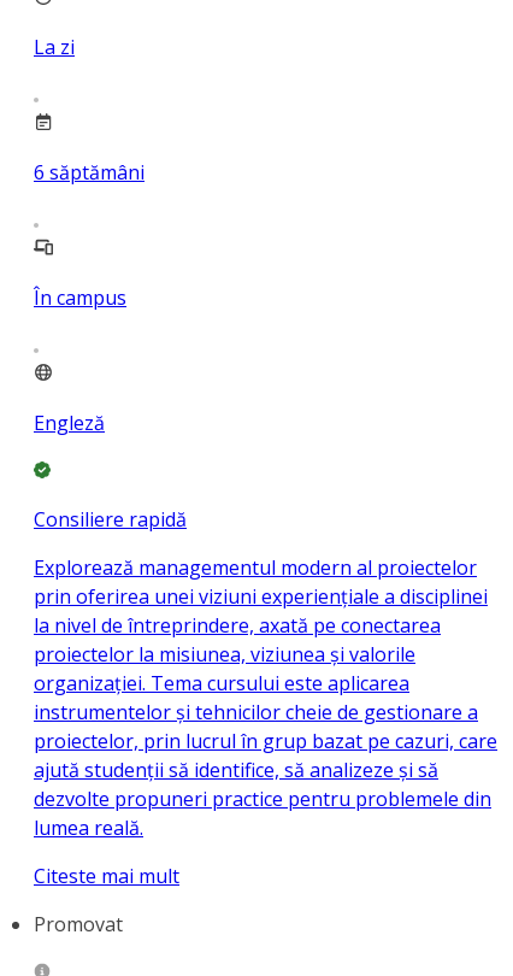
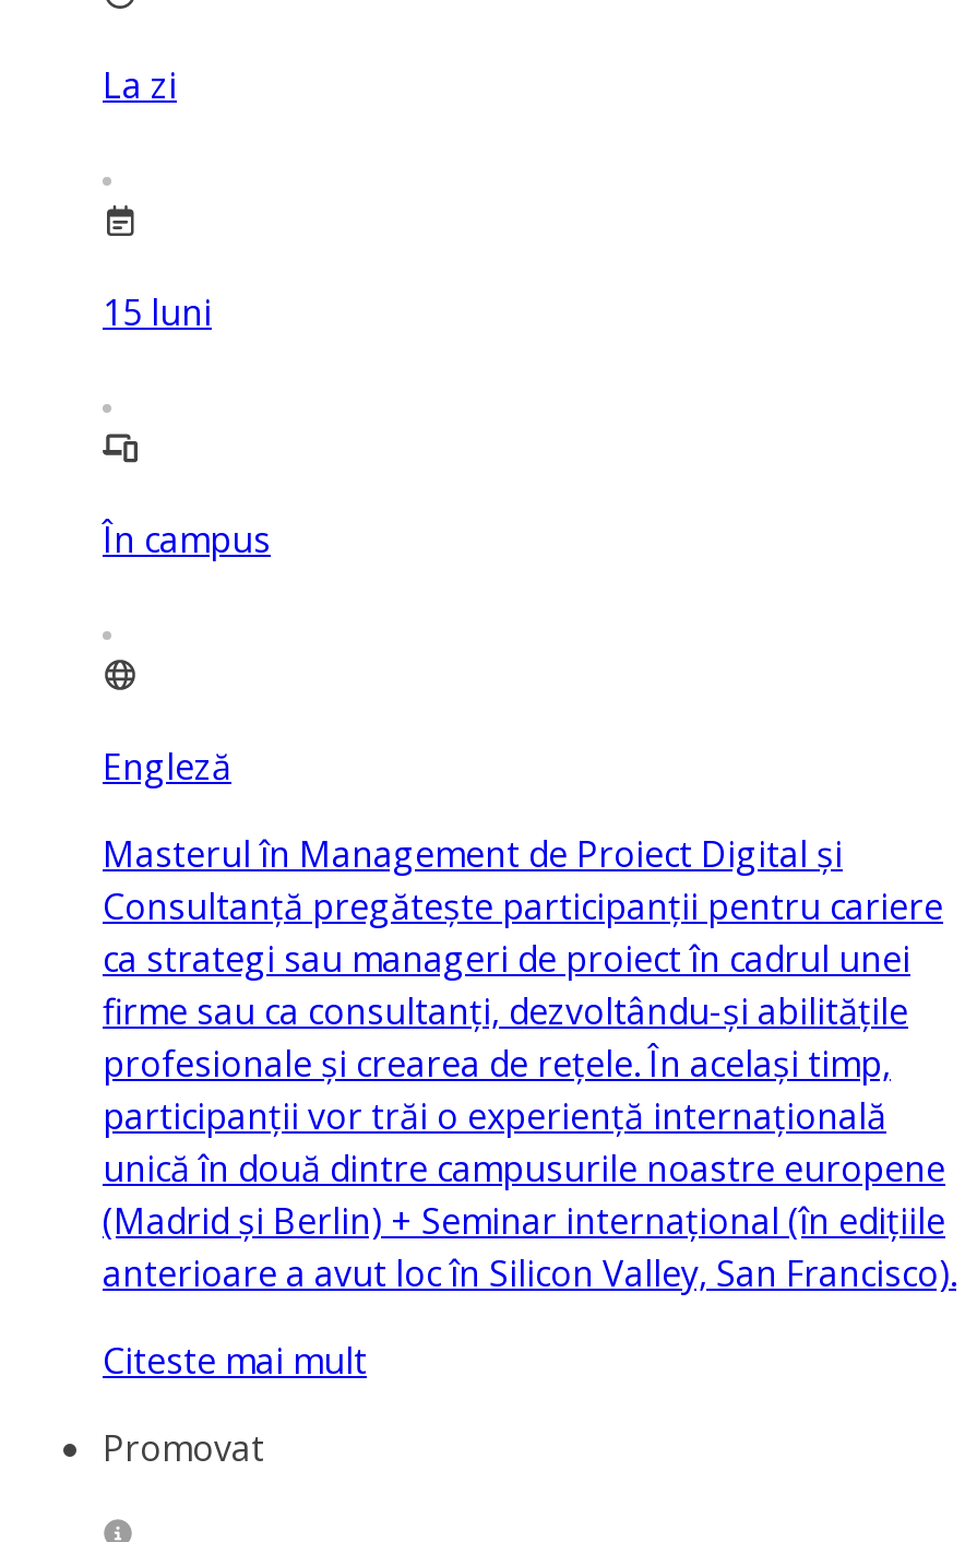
- 6 săptămâni
+ 15 luni

- Consiliere rapidă
- Explorează managementul modern al proiectelor
- prin oferirea unei viziuni experiențiale a disciplinei
- la nivel de întreprindere, axată pe conectarea
- proiectelor la misiunea, viziunea și valorile
- organizației. Tema cursului este aplicarea
- instrumentelor și tehnicilor cheie de gestionare a
- proiectelor, prin lucrul în grup bazat pe cazuri, care
- ajută studenții să identifice, să analizeze și să
- dezvolte propuneri practice pentru problemele din
- lumea reală.
+ Masterul în Management de Proiect Digital și
+ Consultanță pregătește participanții pentru cariere
+ ca strategi sau manageri de proiect în cadrul unei
+ firme sau ca consultanți, dezvoltându-și abilitățile
+ profesionale și crearea de rețele. În același timp,
+ participanții vor trăi o experiență internațională
+ unică în două dintre campusurile noastre europene
+ (Madrid și Berlin) + Seminar internațional (în edițiile
+ anterioare a avut loc în Silicon Valley, San Francisco).
